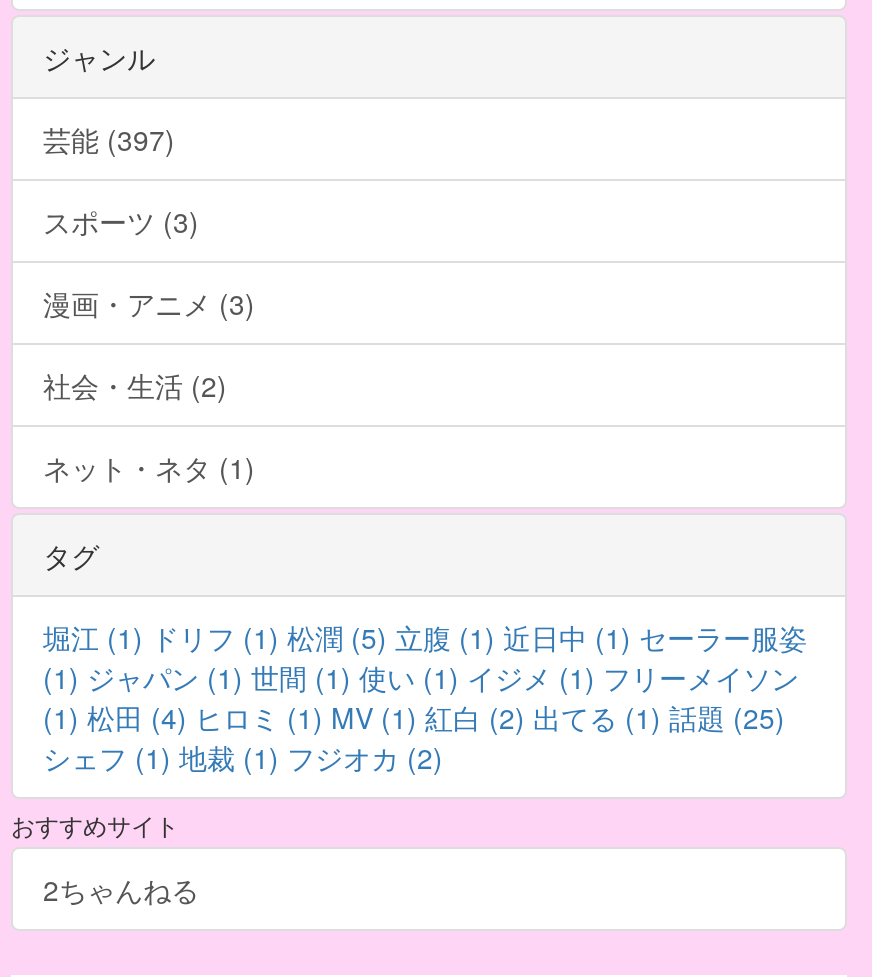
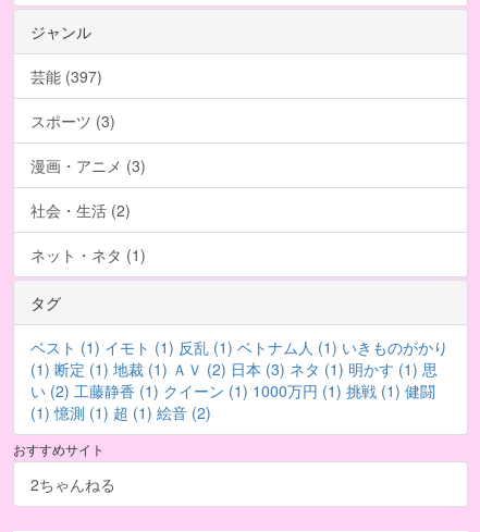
- 堀江 (1) ドリフ (1) 松潤 (5) 立腹 (1) 近日中 (1) セーラー服姿
- (1) ジャパン (1) 世間 (1) 使い (1) イジメ (1) フリーメイソン
- (1) 松田 (4) ヒロミ (1) MV (1) 紅白 (2) 出てる (1) 話題 (25)
- シェフ (1) 地裁 (1) フジオカ (2)
+ ベスト (1) イモト (1) 反乱 (1) ベトナム人 (1) いきものがかり
+ (1) 断定 (1) 地裁 (1) ＡＶ (2) 日本 (3) ネタ (1) 明かす (1) 思
+ い (2) 工藤静香 (1) クイーン (1) 1000万円 (1) 挑戦 (1) 健闘
+ (1) 憶測 (1) 超 (1) 絵音 (2)
